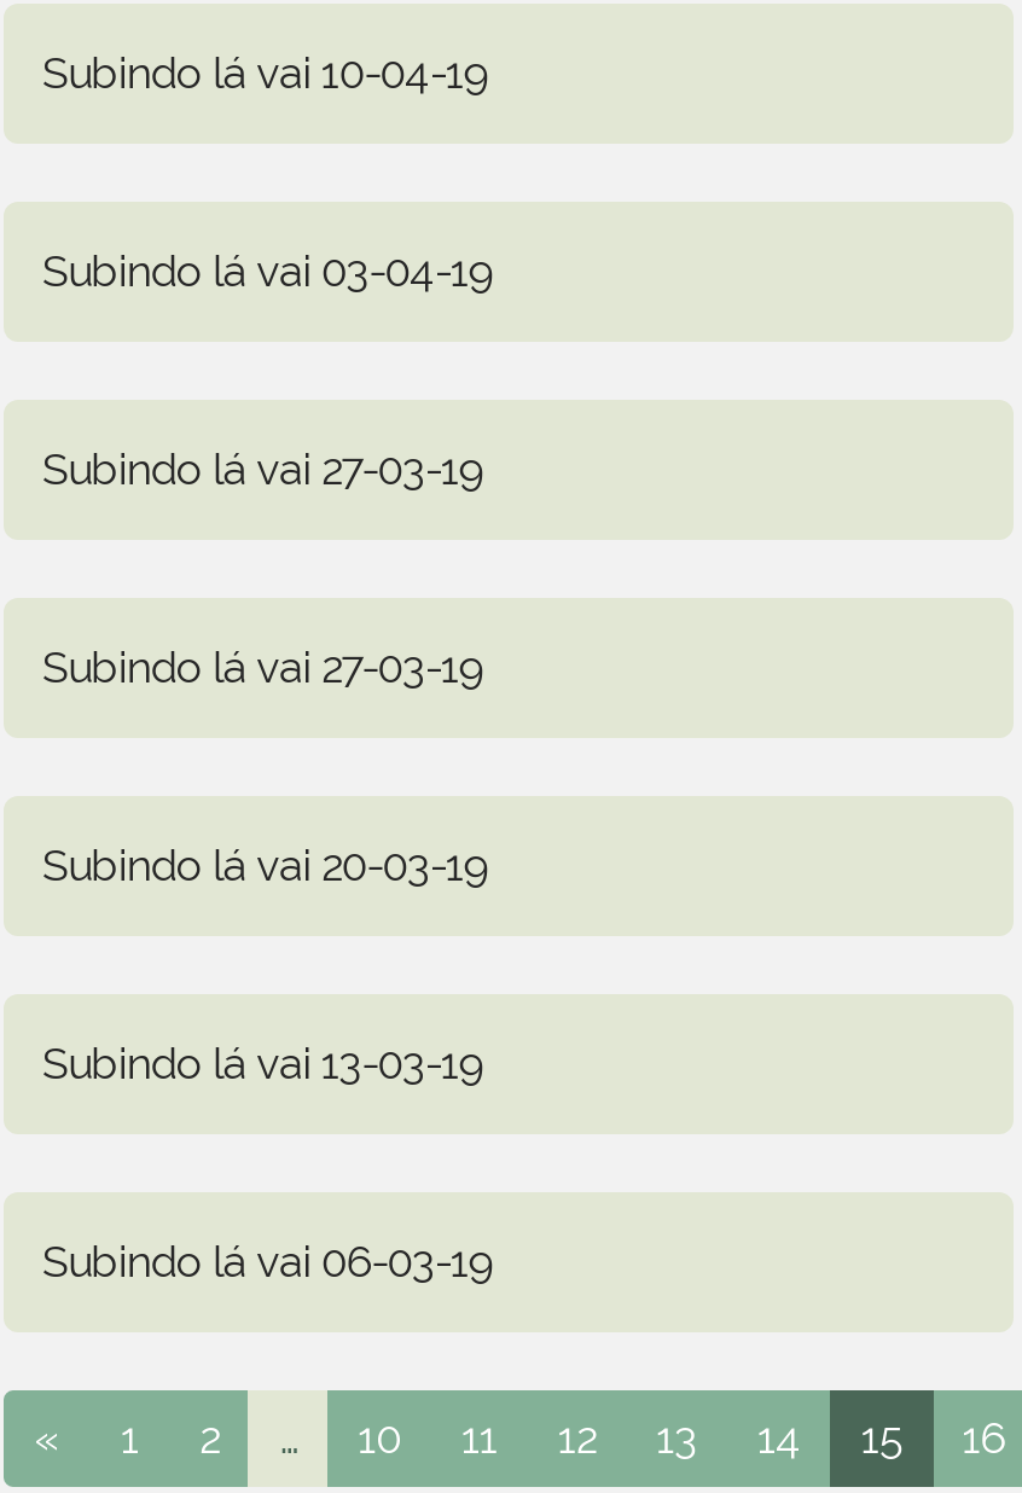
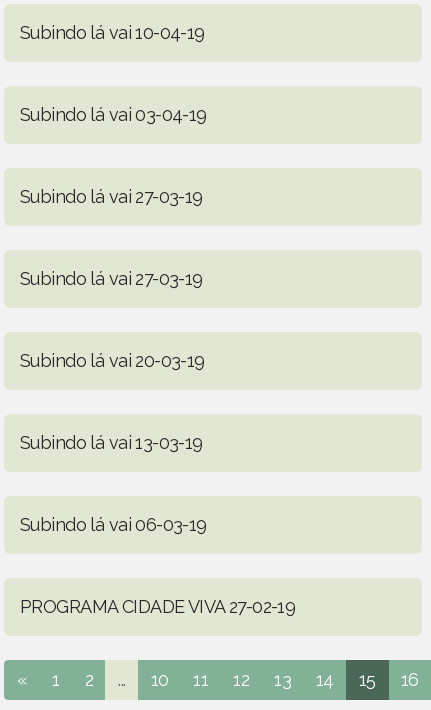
+ PROGRAMA CIDADE VIVA 27-02-19
